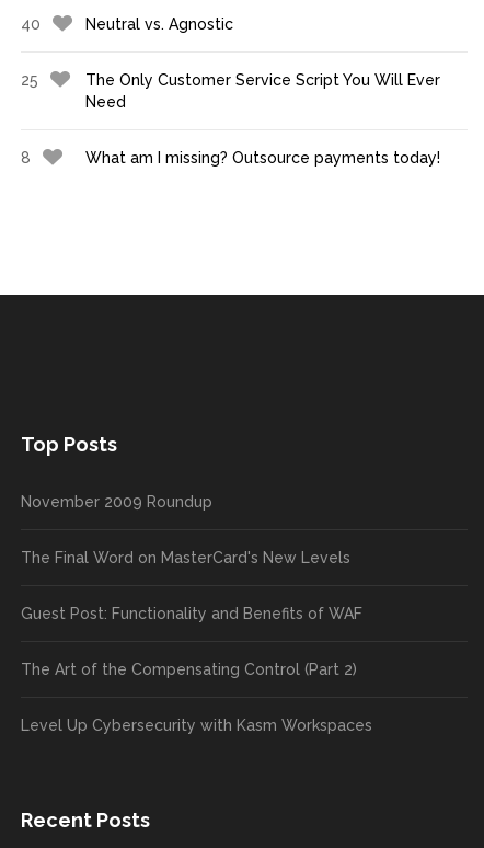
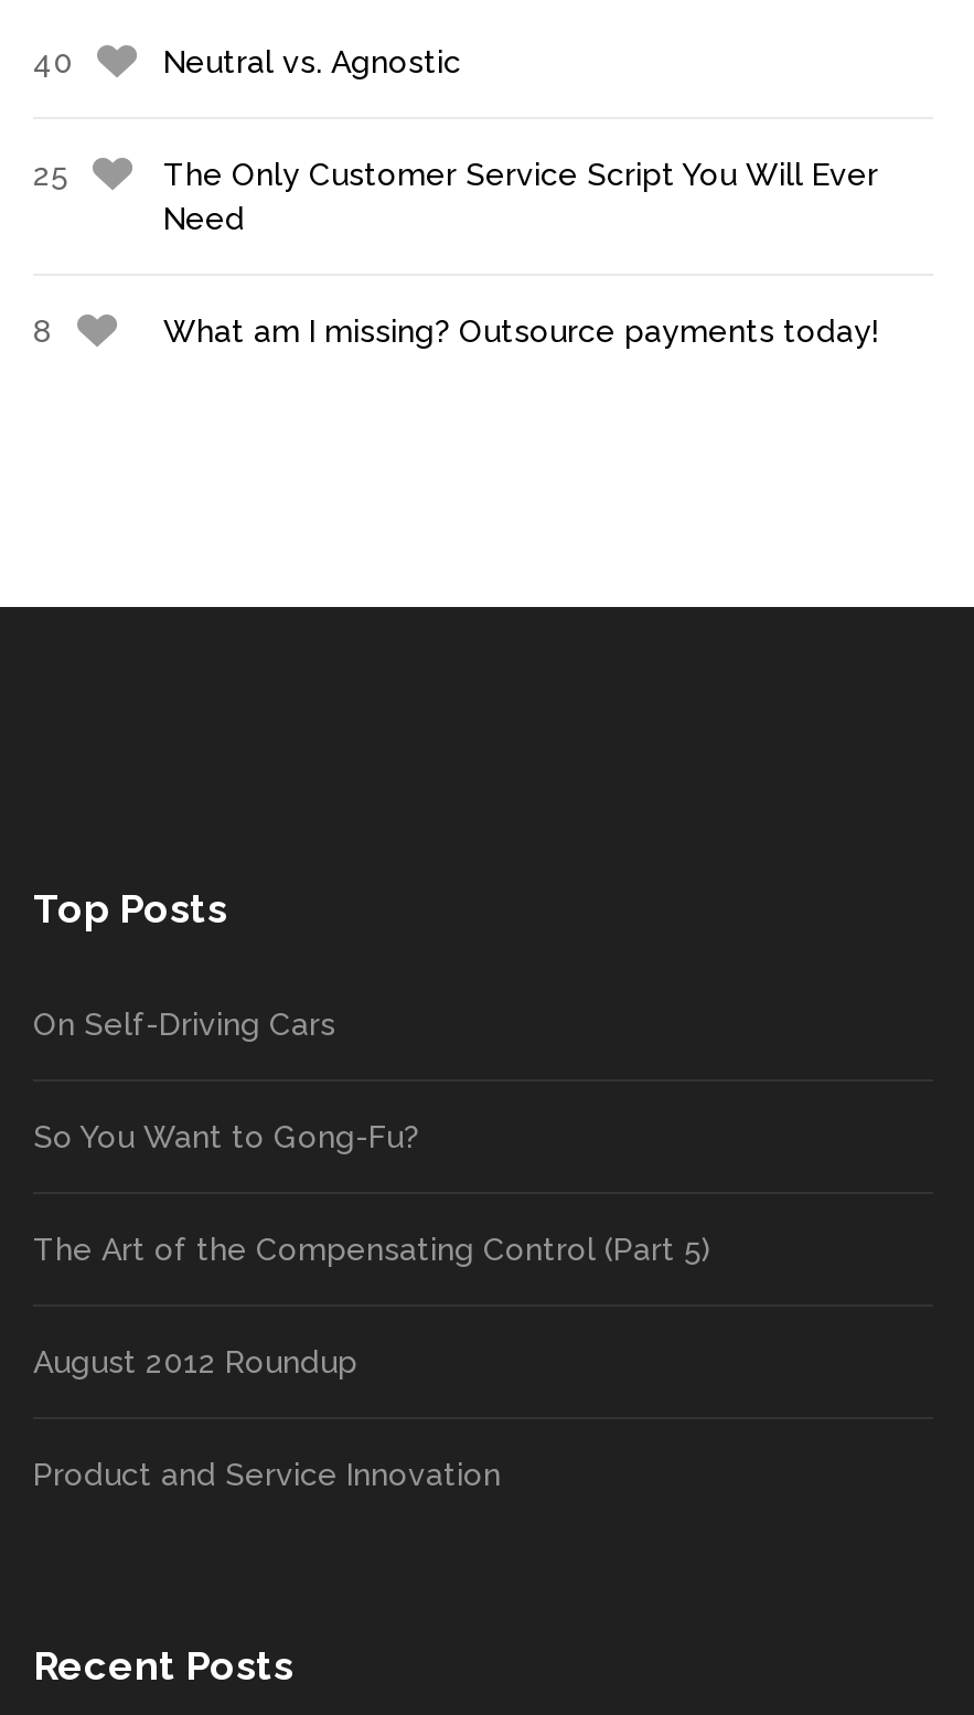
- November 2009 Roundup
+ On Self-Driving Cars

- The Final Word on MasterCard's New Levels
+ So You Want to Gong-Fu?

- Guest Post: Functionality and Benefits of WAF
+ The Art of the Compensating Control (Part 5)

- The Art of the Compensating Control (Part 2)
+ August 2012 Roundup

- Level Up Cybersecurity with Kasm Workspaces
+ Product and Service Innovation
